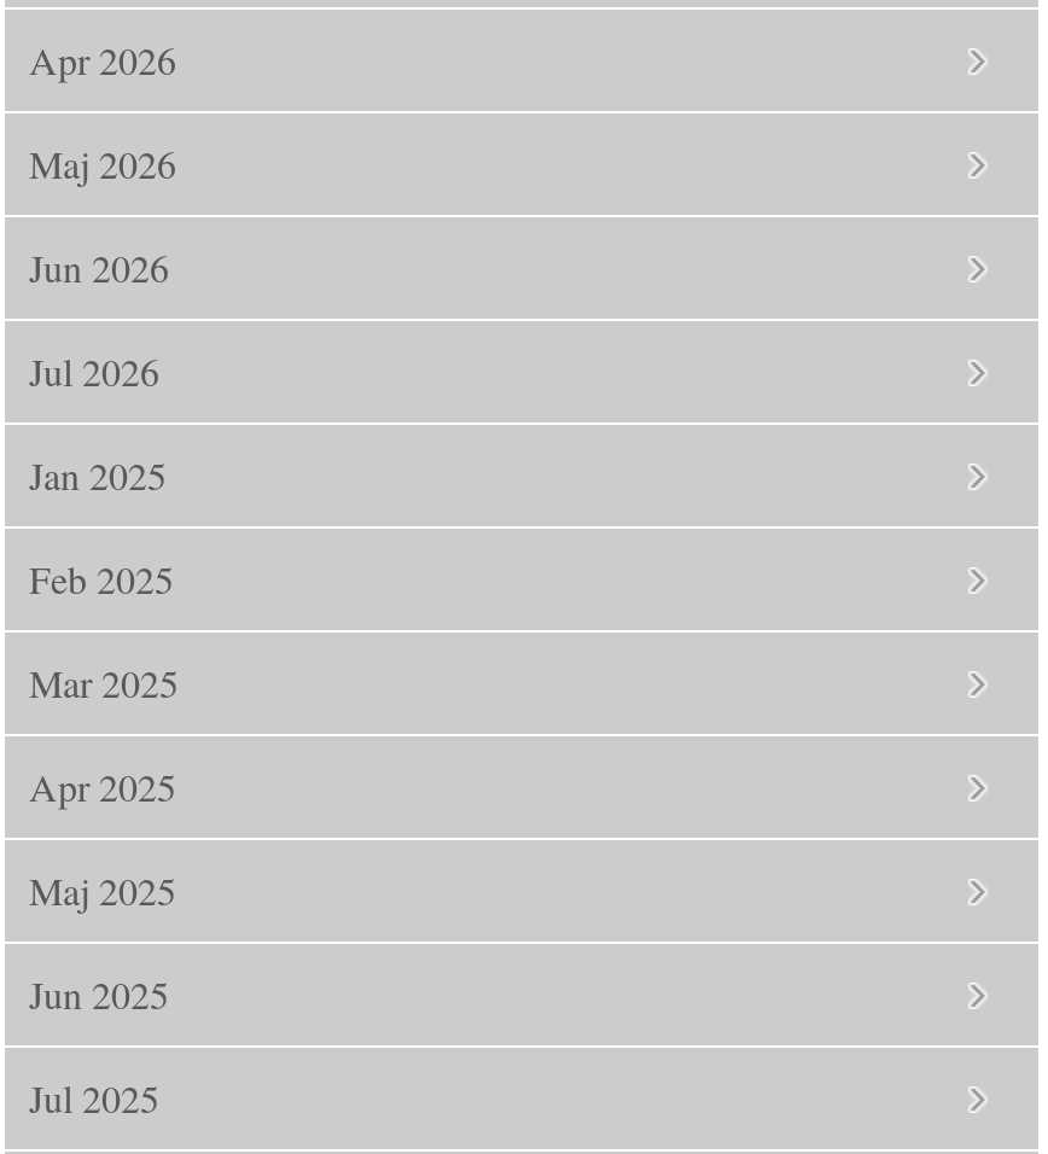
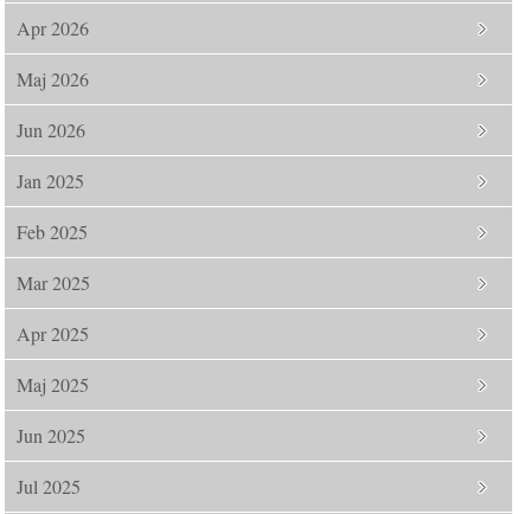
- Jul 2026
